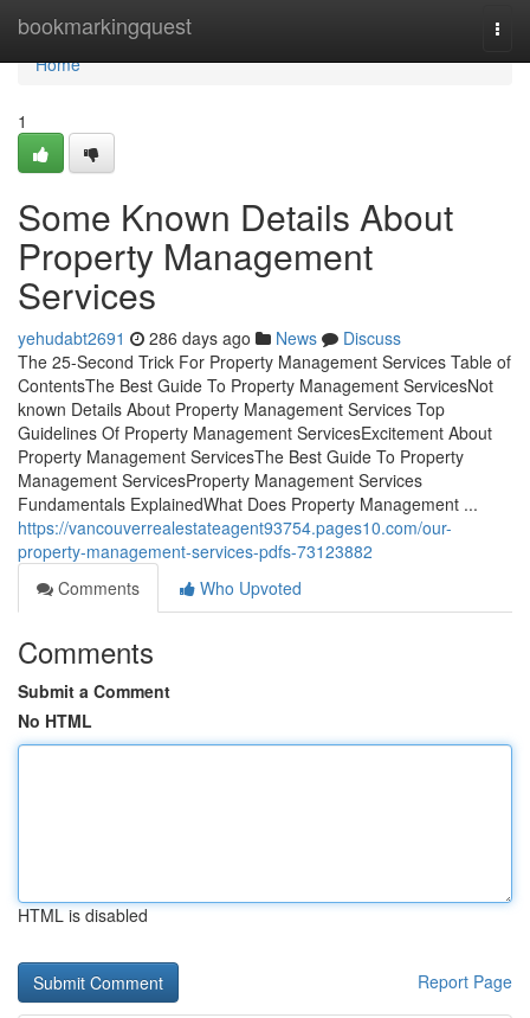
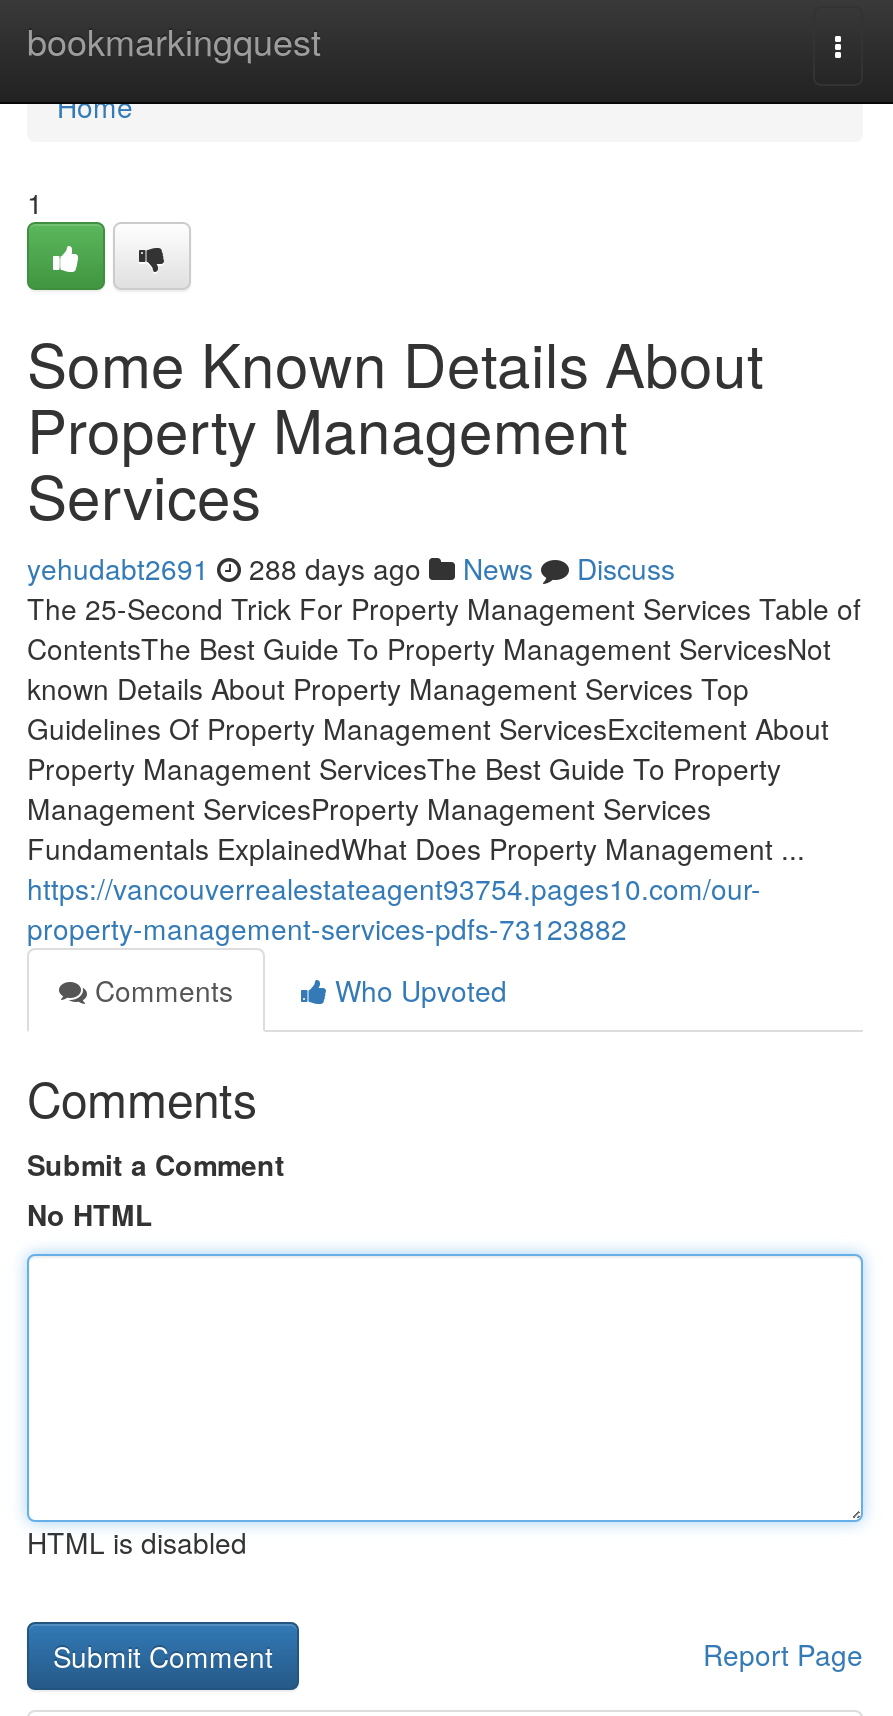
- yehudabt2691 286 days ago News Discuss
+ yehudabt2691 288 days ago News Discuss
